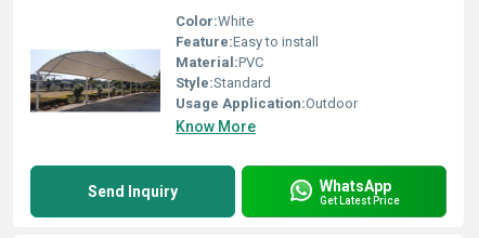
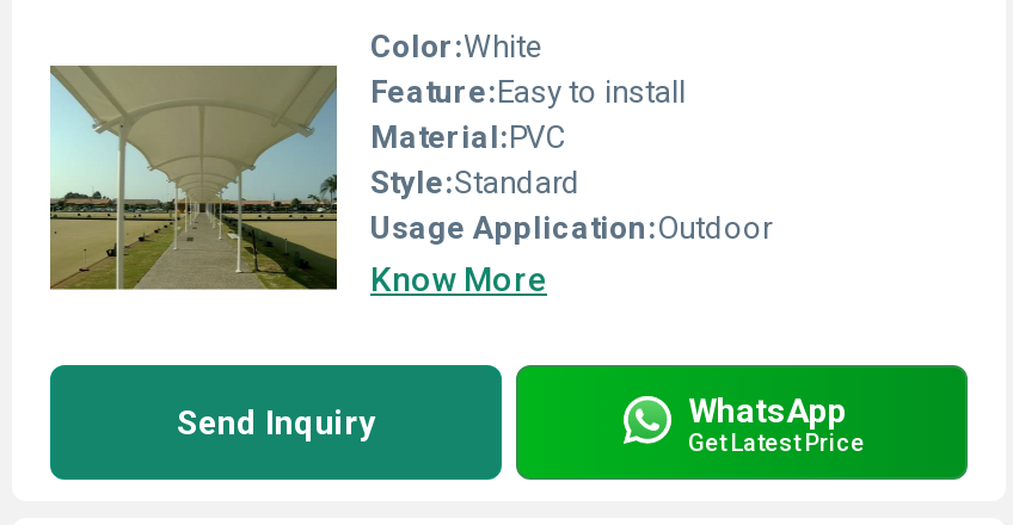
- [image]
+ [image]
